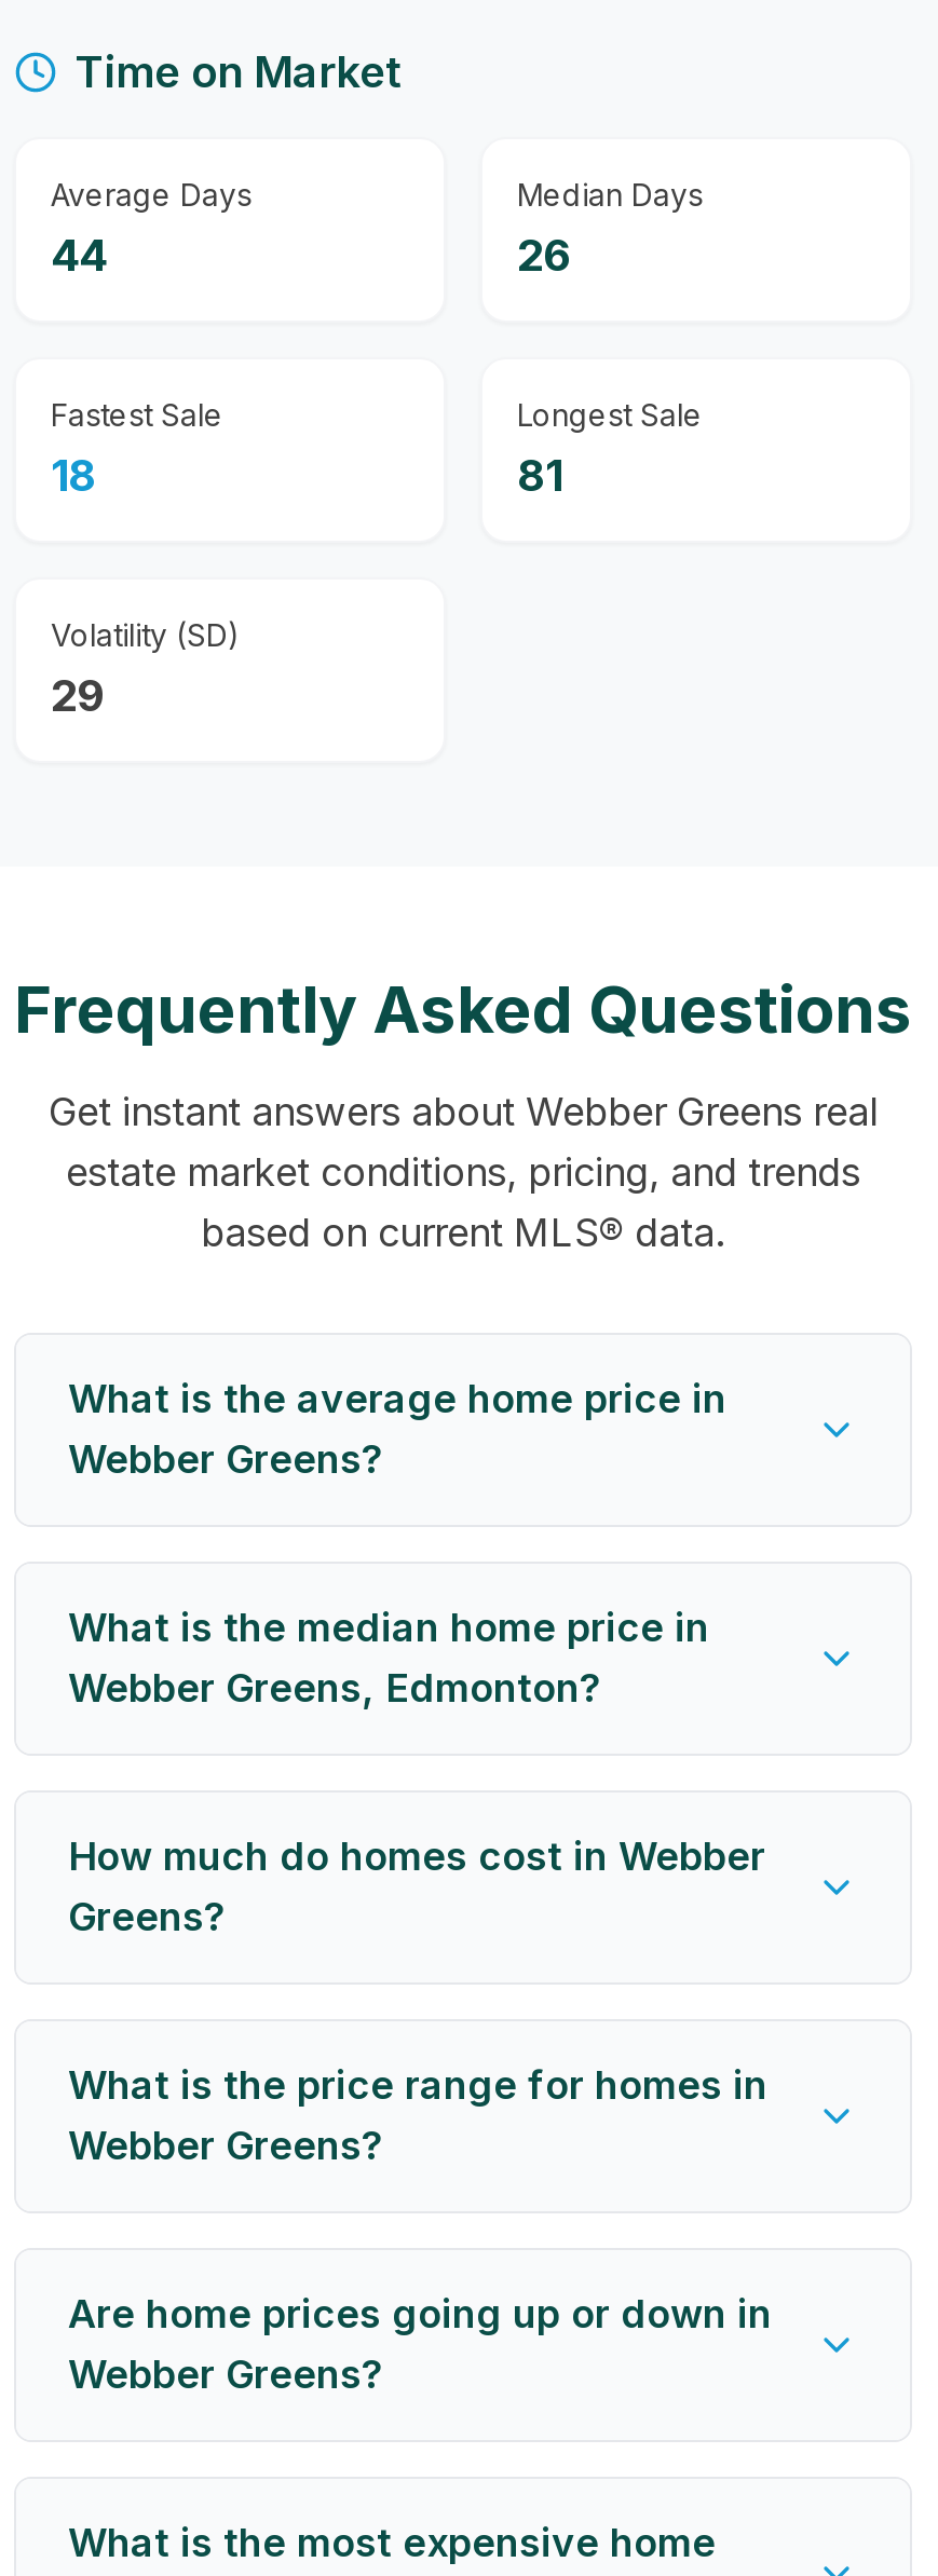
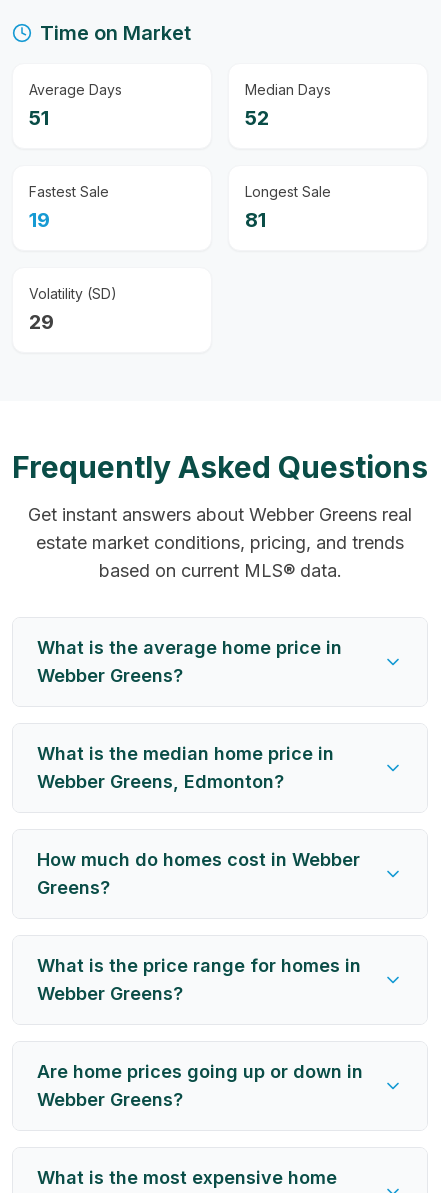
- 44
+ 51

- 26
+ 52

- 18
+ 19
